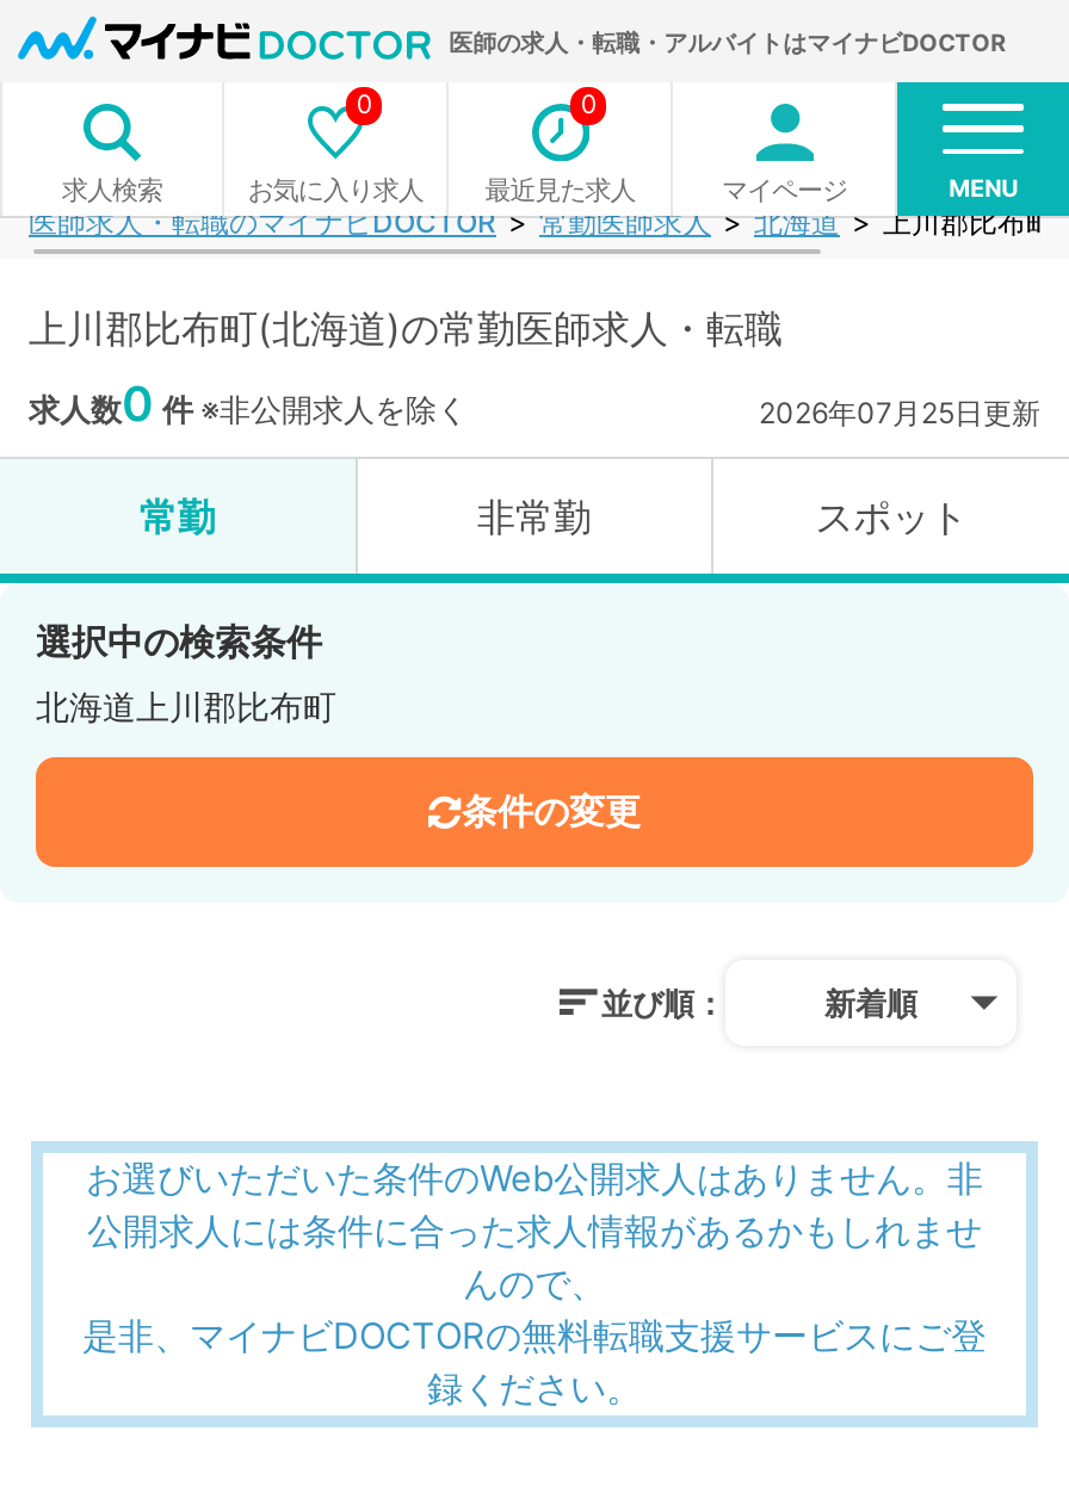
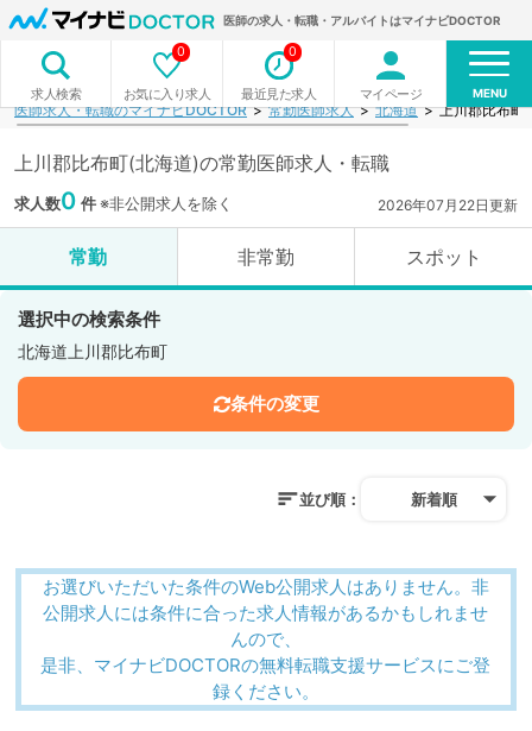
- 2026年07月25日更新
+ 2026年07月22日更新
